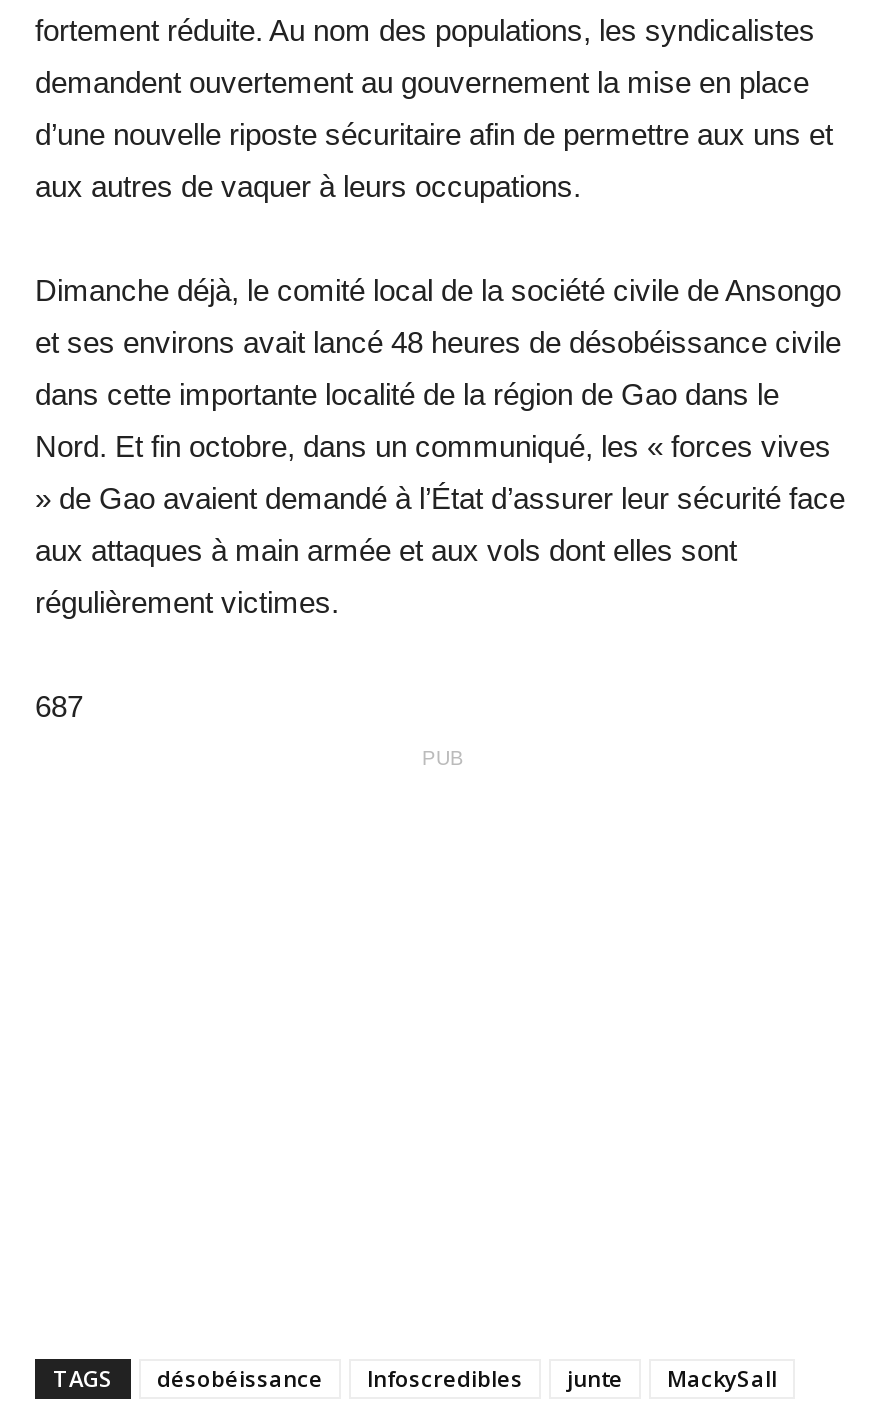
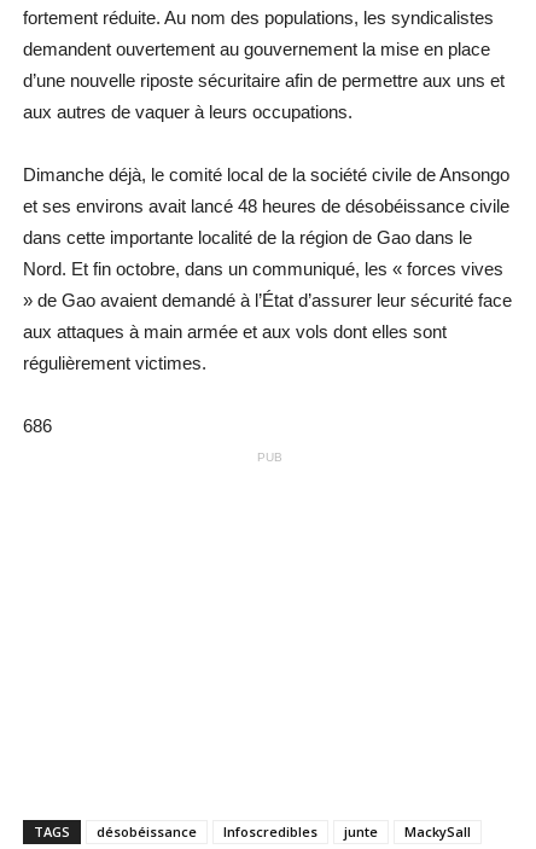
- 687
+ 686
